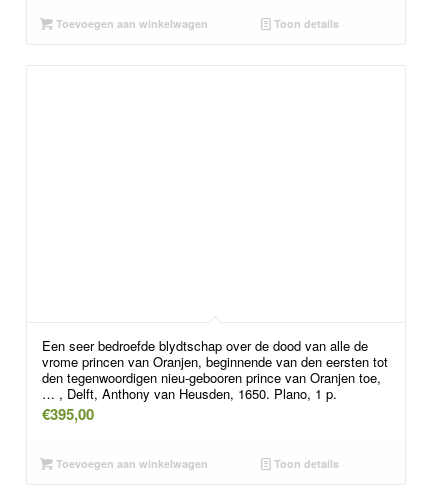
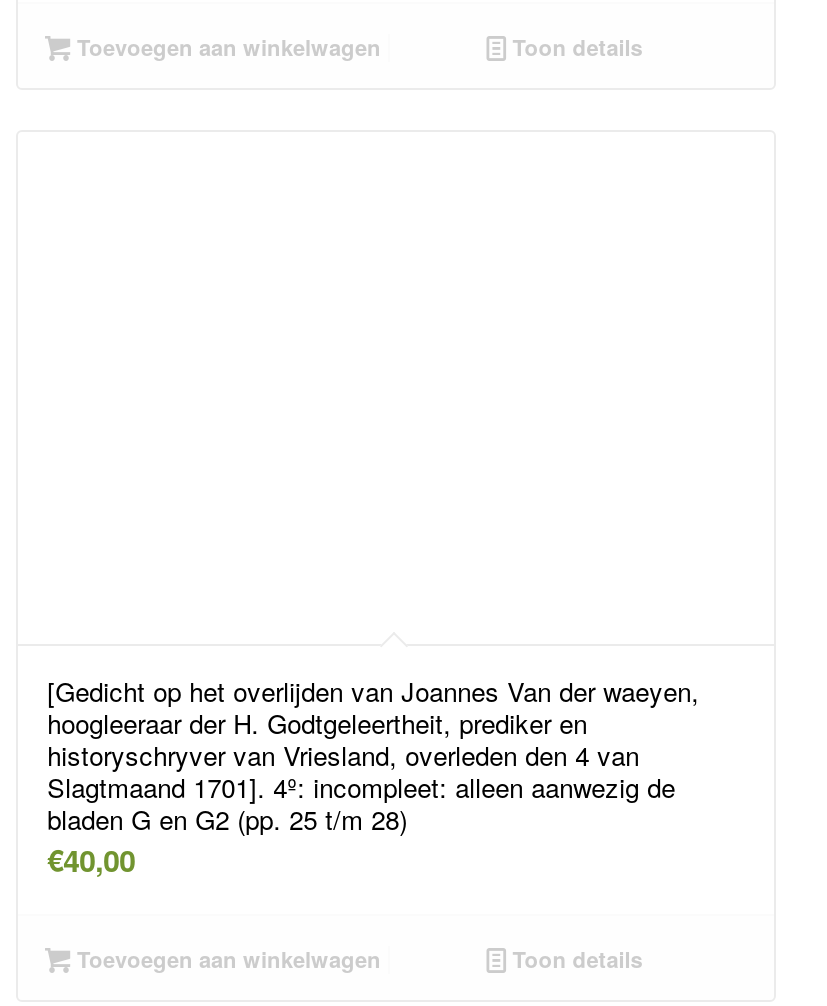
- Een seer bedroefde blydtschap over de dood van alle de
- vrome princen van Oranjen, beginnende van den eersten tot
- den tegenwoordigen nieu-gebooren prince van Oranjen toe,
- … , Delft, Anthony van Heusden, 1650. Plano, 1 p.
- €395,00
+ [Gedicht op het overlijden van Joannes Van der waeyen,
+ hoogleeraar der H. Godtgeleertheit, prediker en
+ historyschryver van Vriesland, overleden den 4 van
+ Slagtmaand 1701]. 4º: incompleet: alleen aanwezig de
+ bladen G en G2 (pp. 25 t/m 28)
+ €40,00
